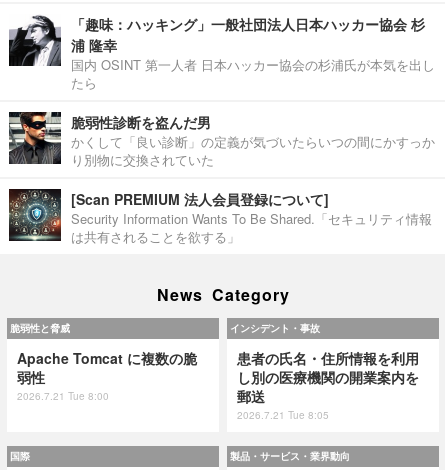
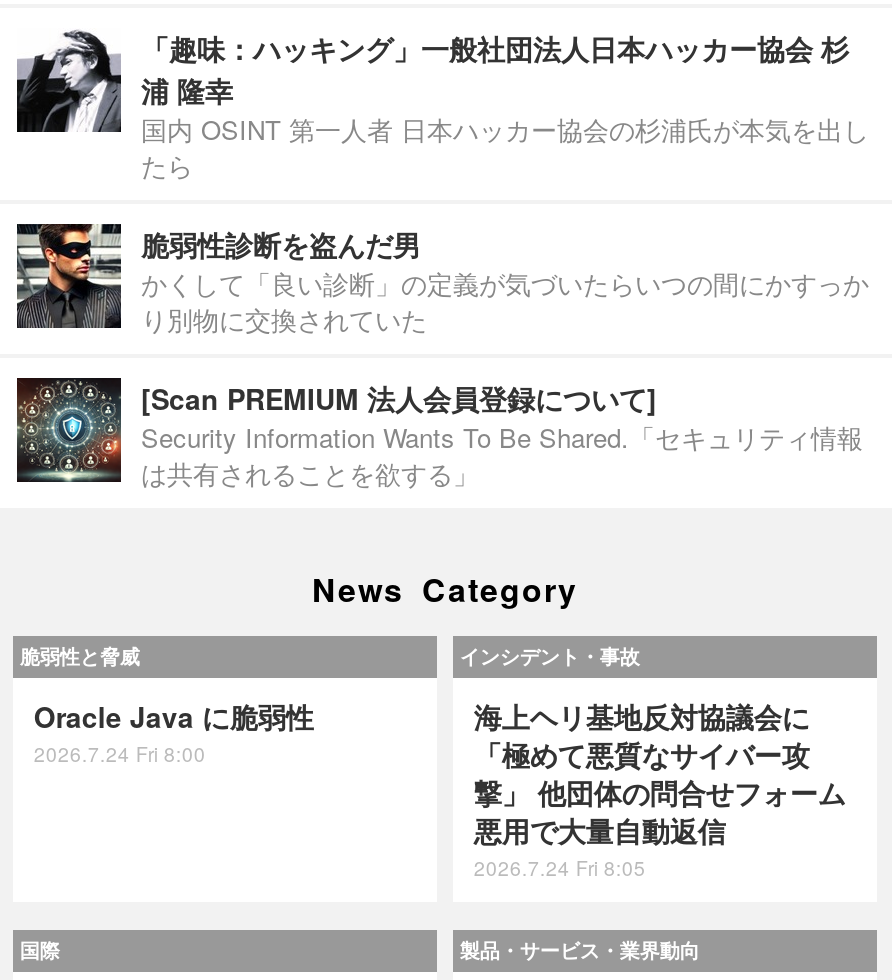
- Apache Tomcat に複数の脆
- 弱性
- 2026.7.21 Tue 8:00
+ Oracle Java に脆弱性
+ 2026.7.24 Fri 8:00

- 患者の氏名・住所情報を利用
- し別の医療機関の開業案内を
- 郵送
- 2026.7.21 Tue 8:05
+ 海上ヘリ基地反対協議会に
+ 「極めて悪質なサイバー攻
+ 撃」 他団体の問合せフォーム
+ 悪用で大量自動返信
+ 2026.7.24 Fri 8:05
